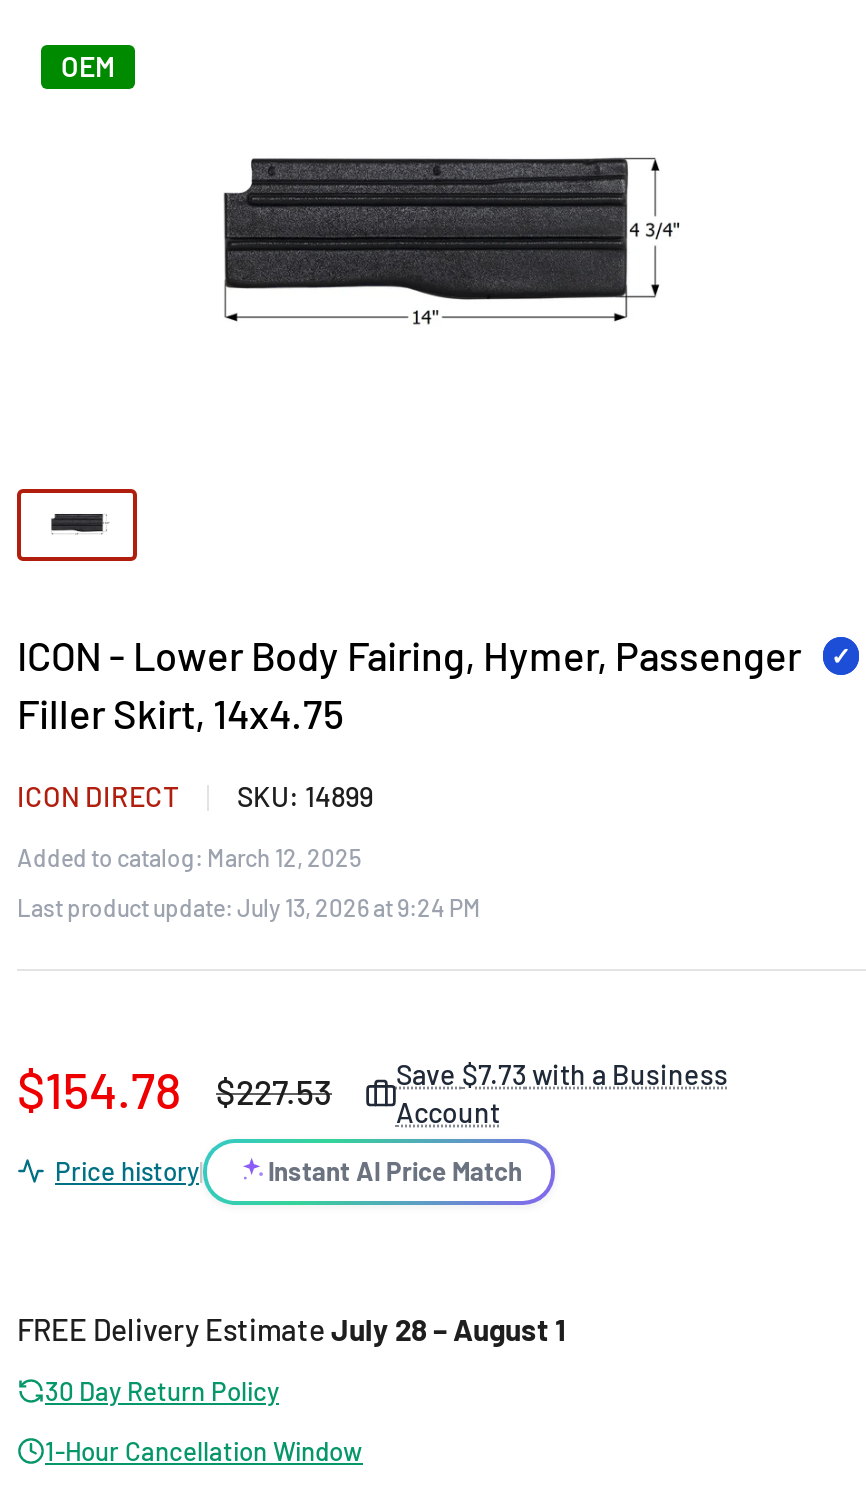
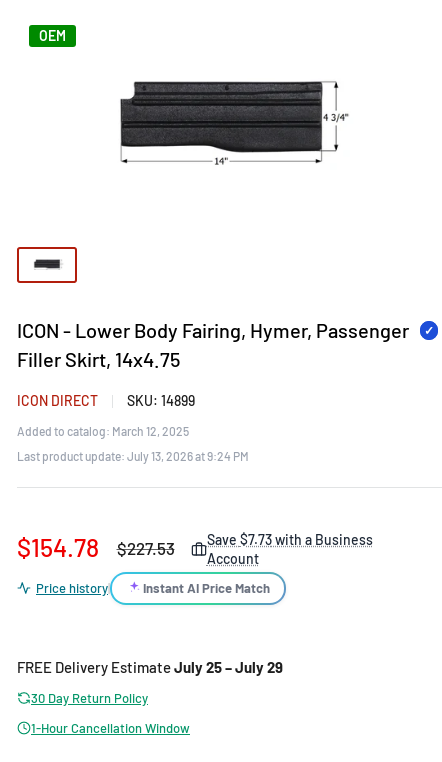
- FREE Delivery Estimate July 28 – August 1
+ FREE Delivery Estimate July 25 – July 29
